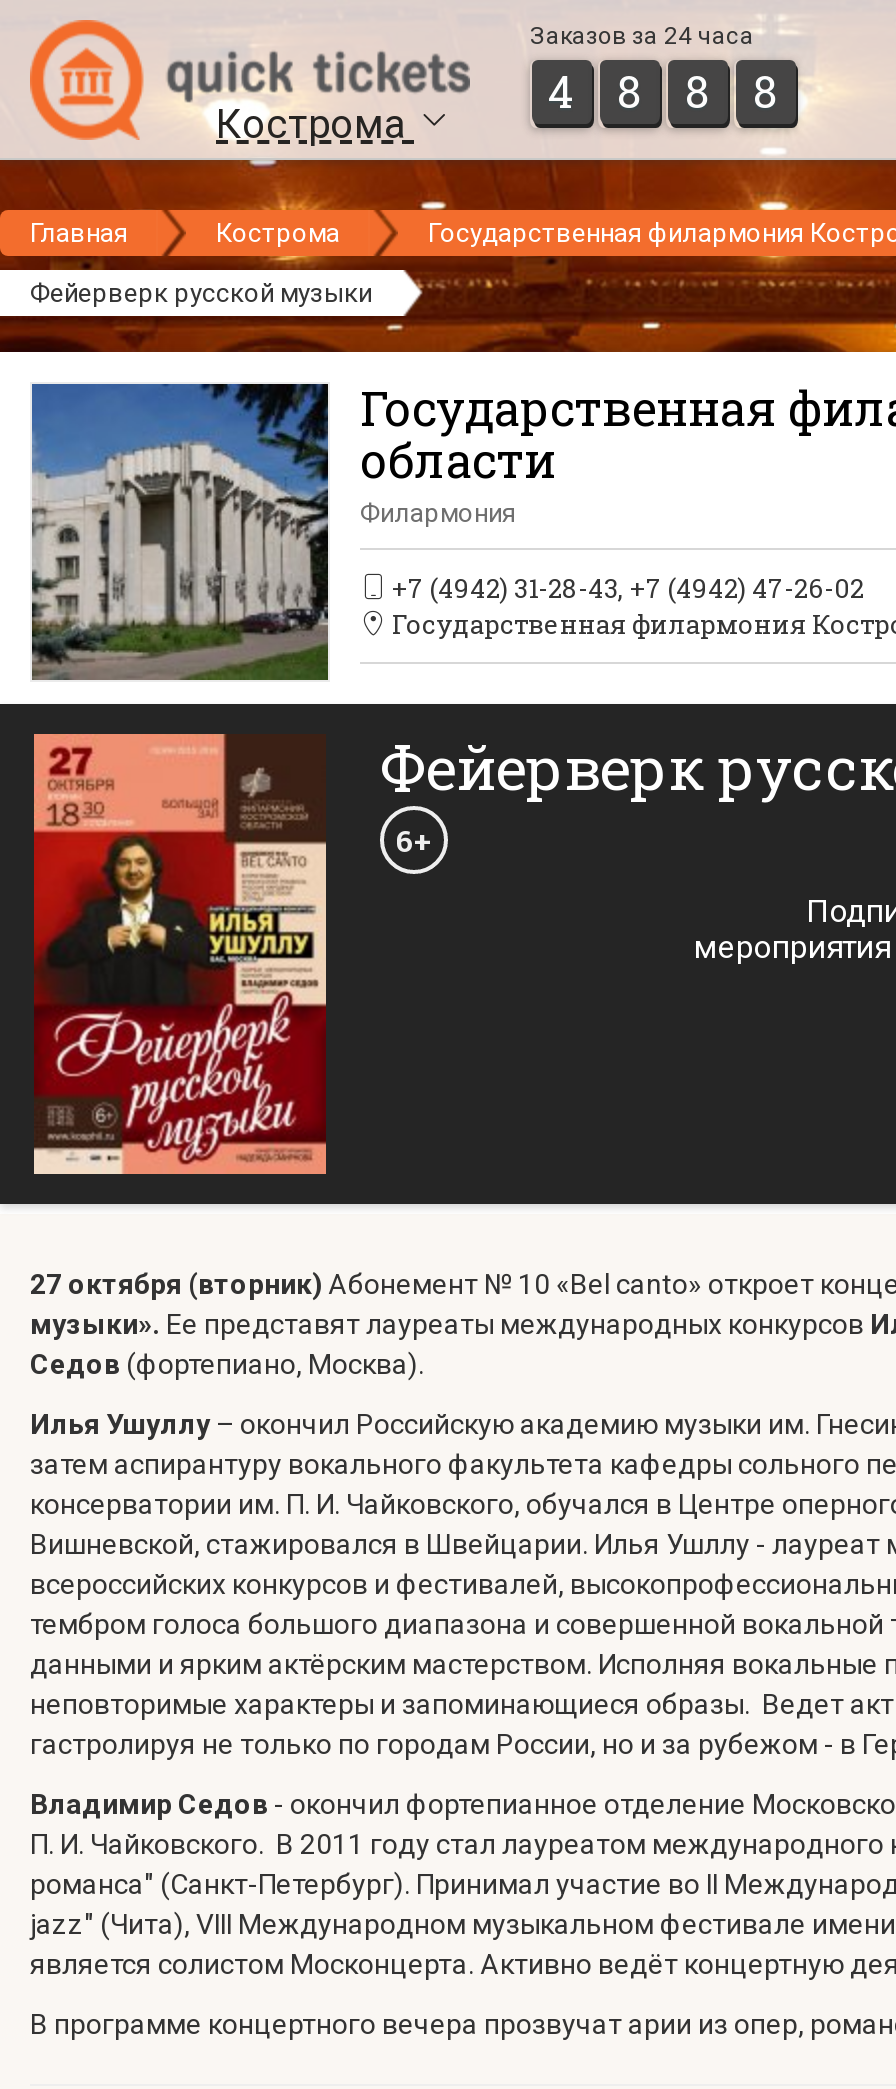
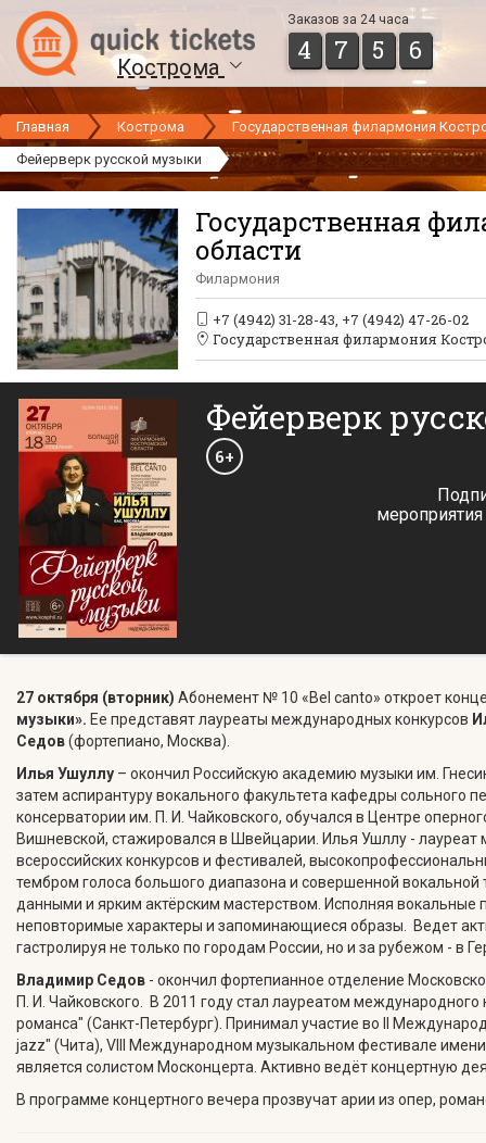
- 8
+ 7

- 8
+ 5

- 8
+ 6
